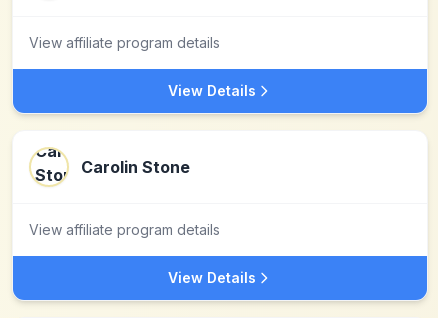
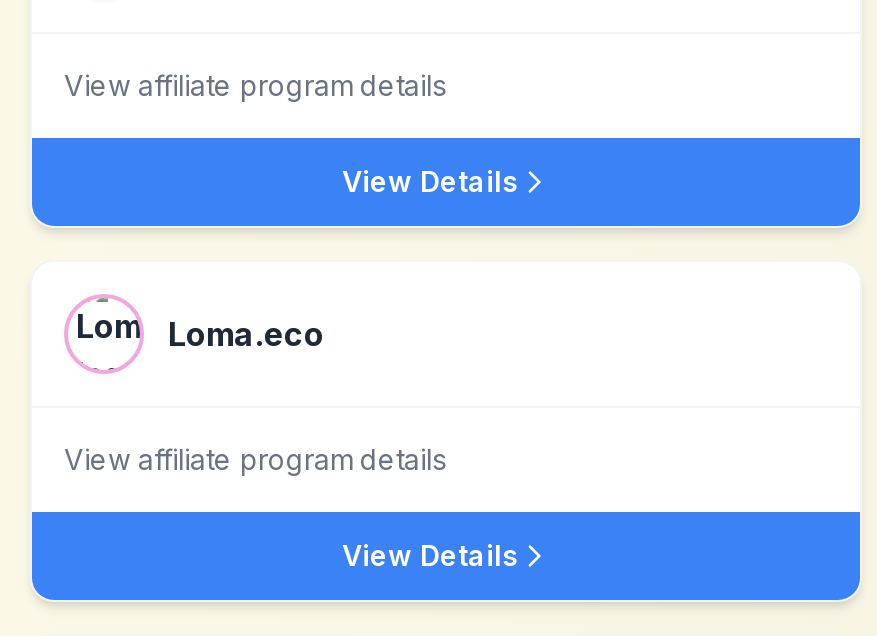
- [image]
- Carolin Stone
+ [image]
+ Loma.eco
